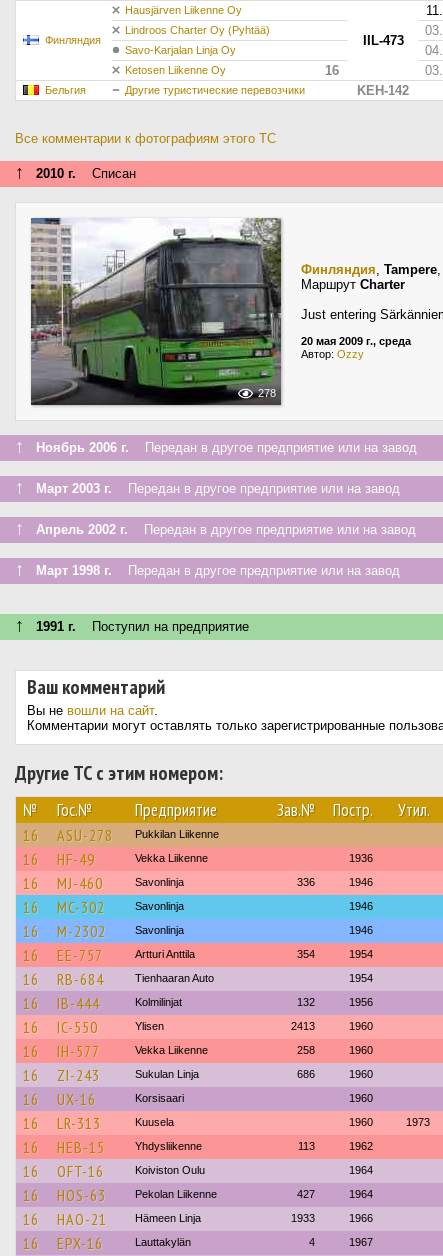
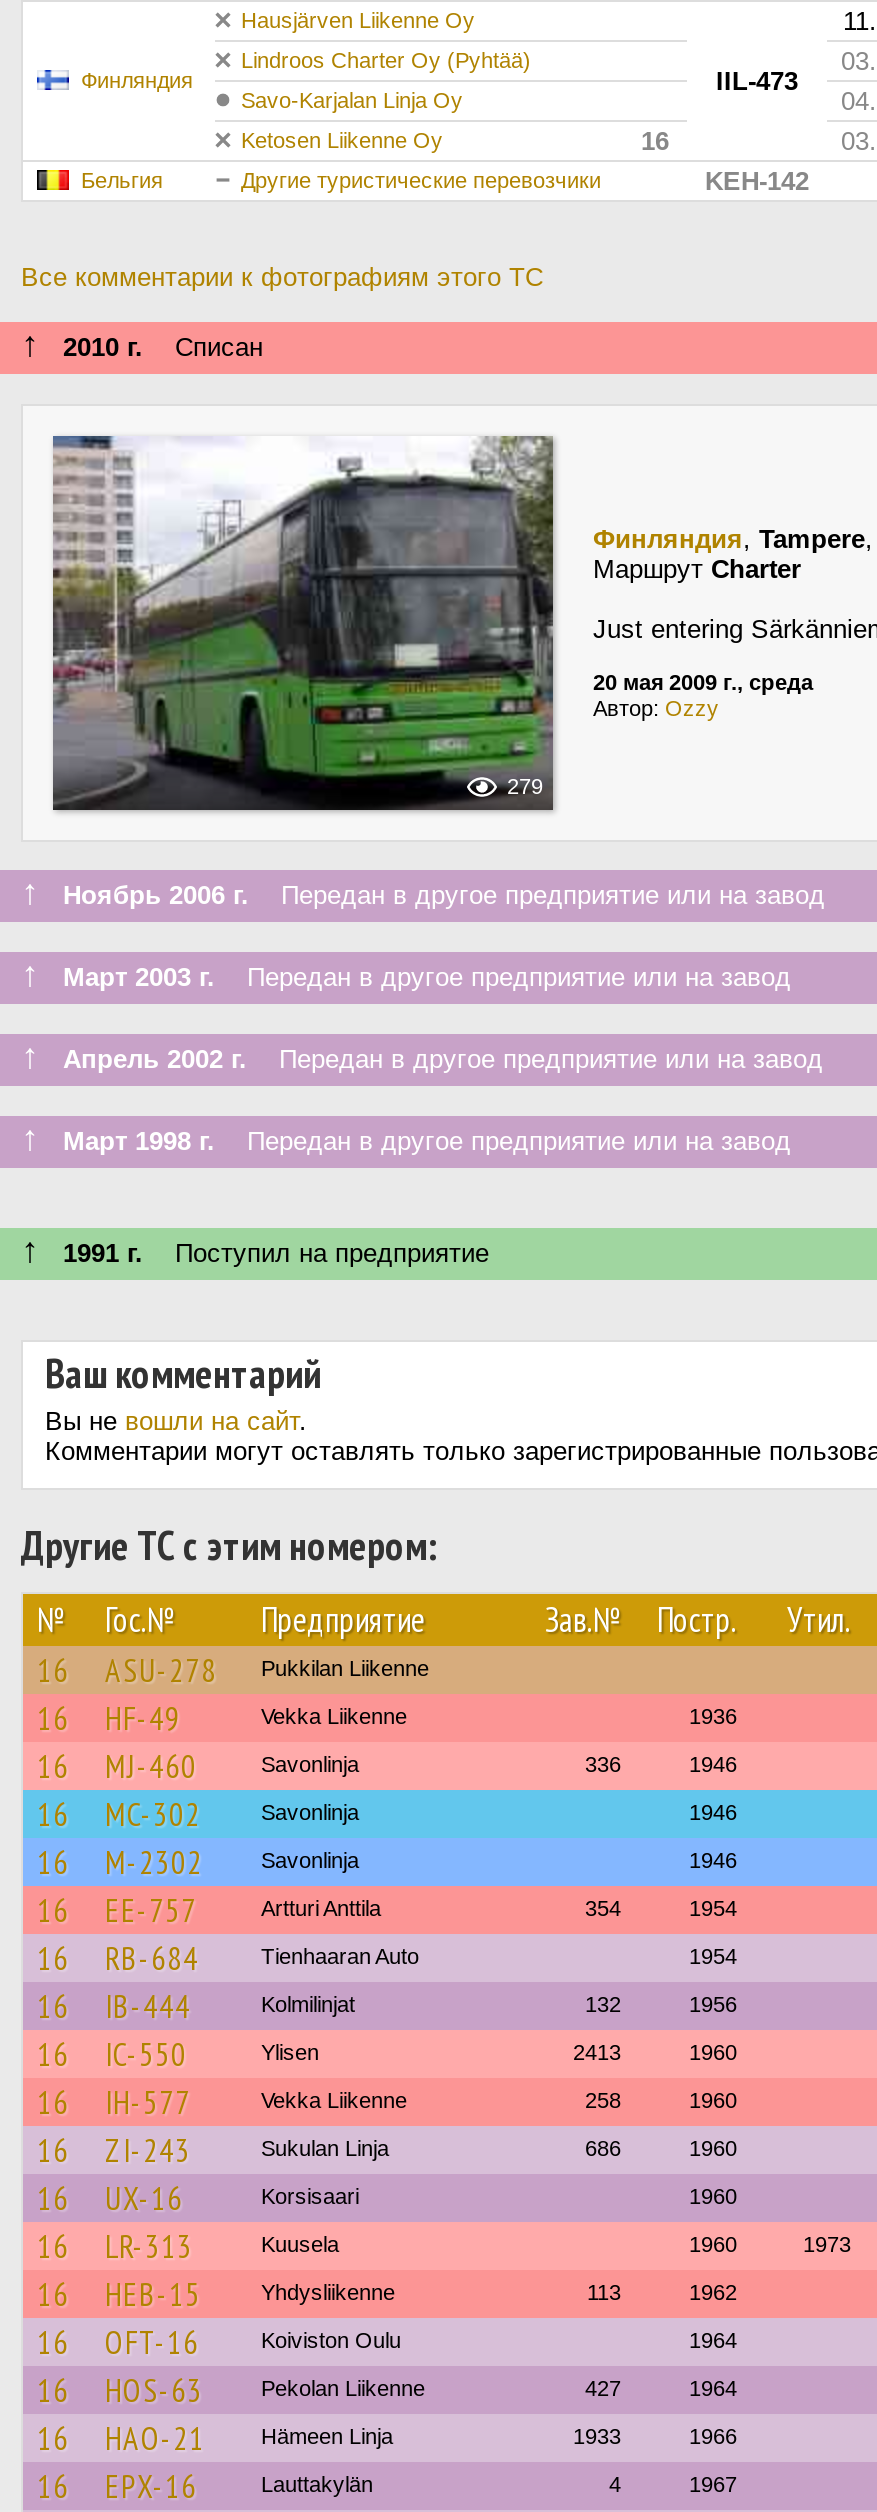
- 278
+ 279
